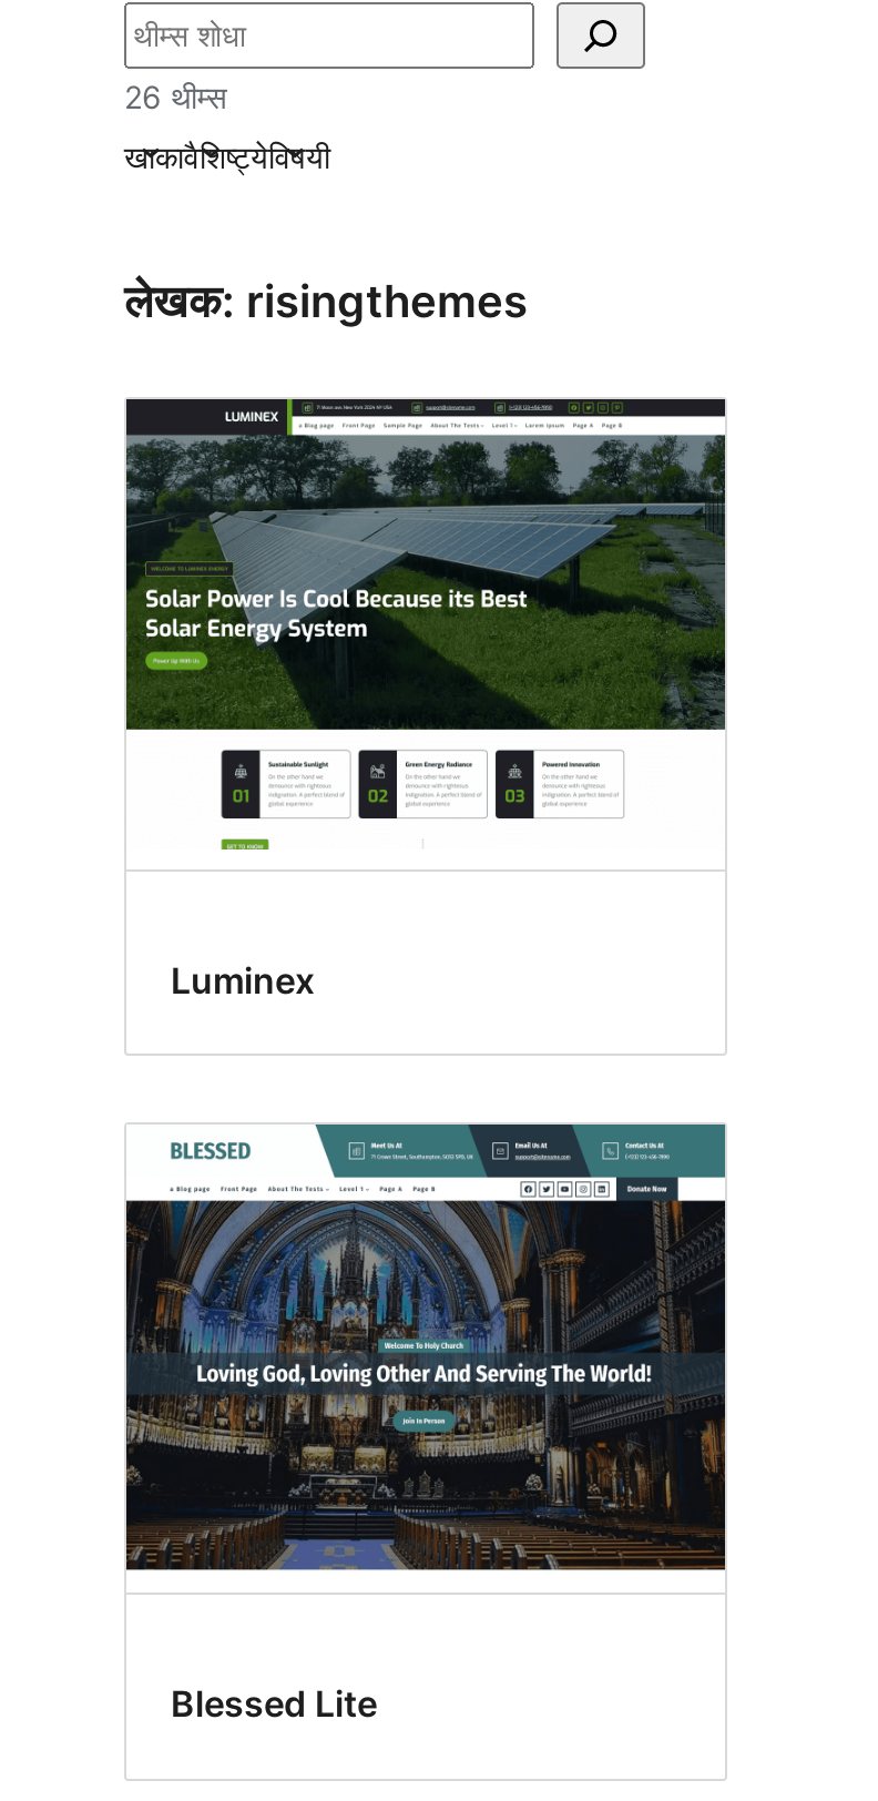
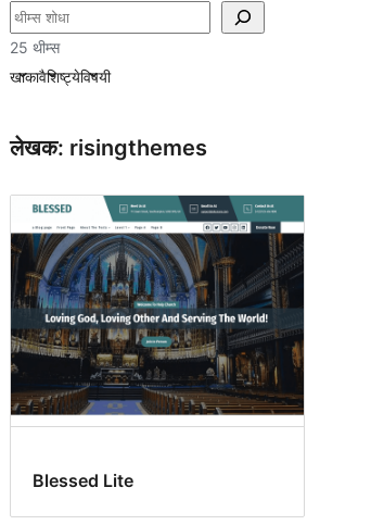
- 26 थीम्स
+ 25 थीम्स

- [image]

- Luminex
